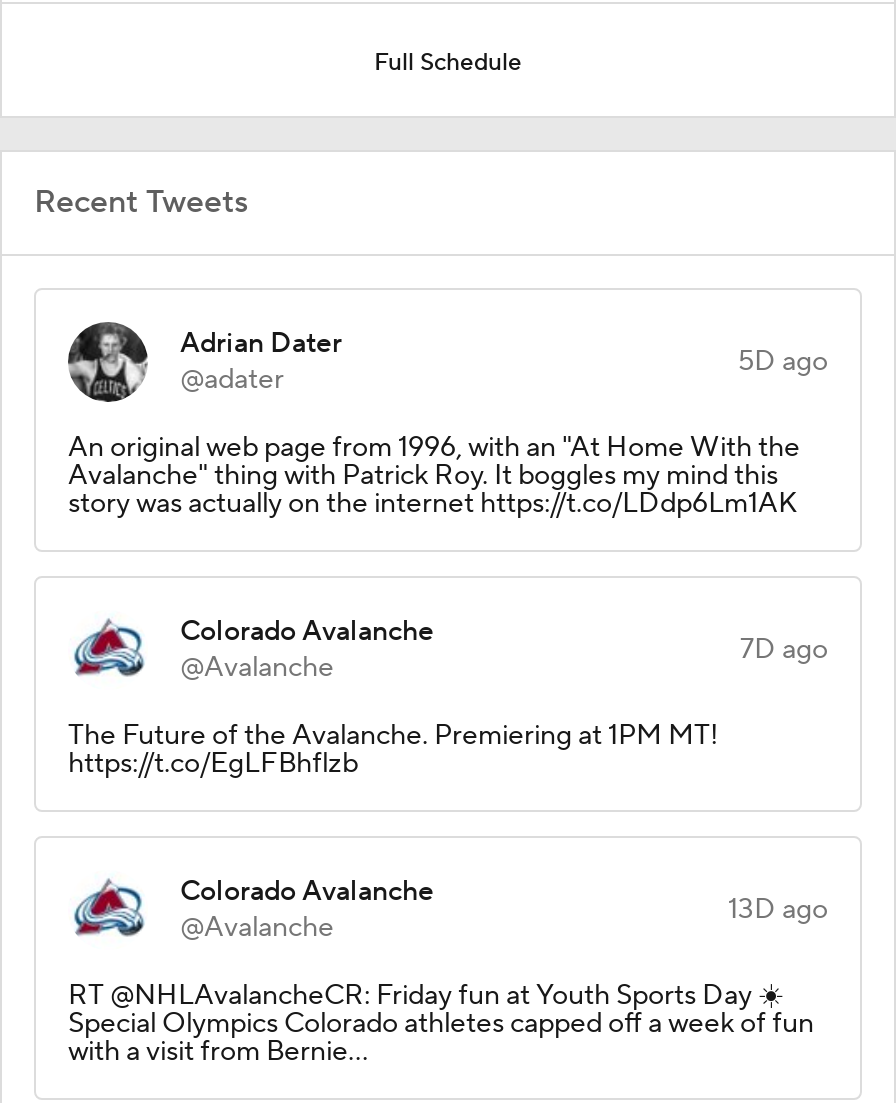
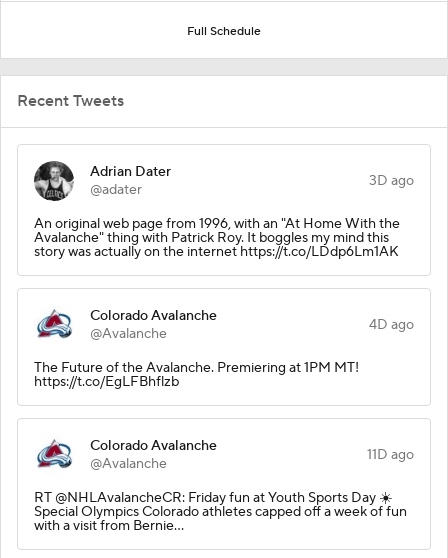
- 5D ago
+ 3D ago

- 7D ago
+ 4D ago

- 13D ago
+ 11D ago
